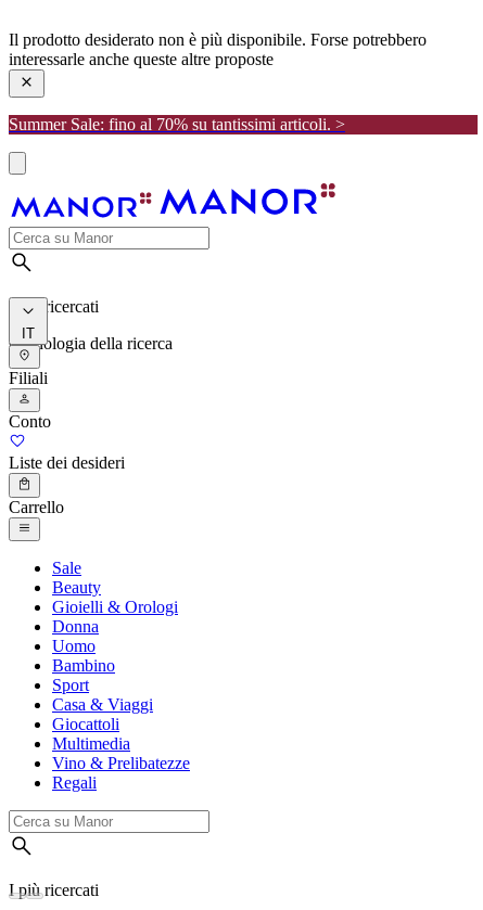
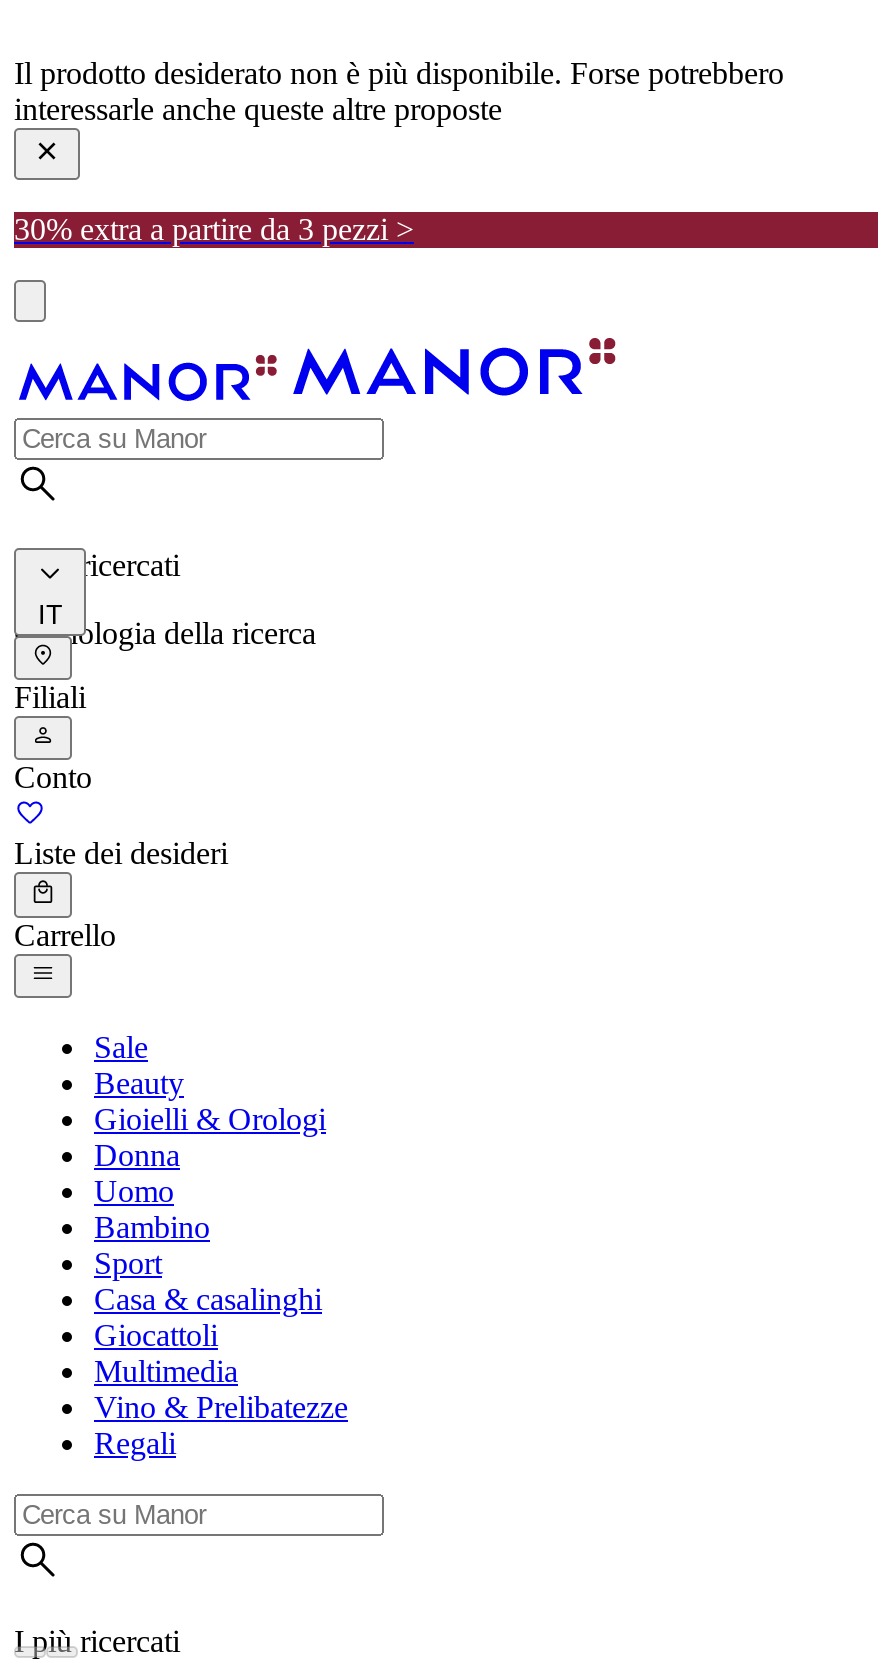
- Summer Sale: fino al 70% su tantissimi articoli. >
+ 30% extra a partire da 3 pezzi >

- Casa & Viaggi
+ Casa & casalinghi
